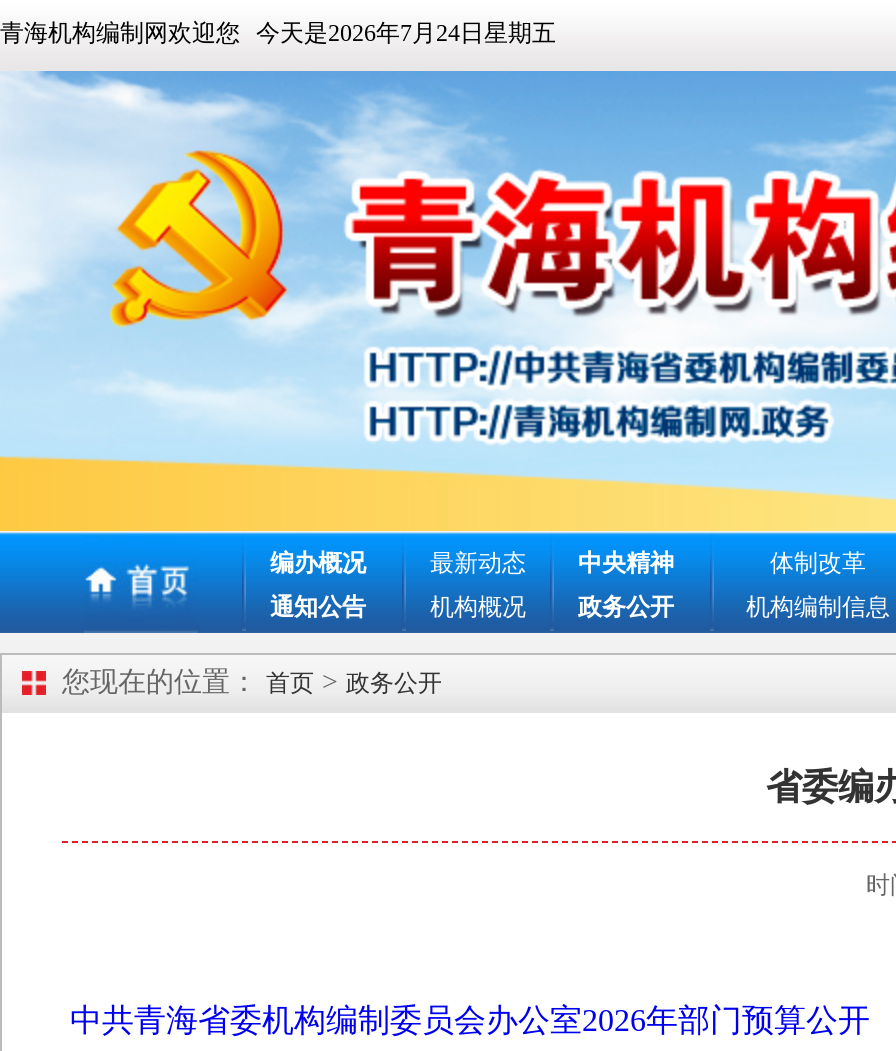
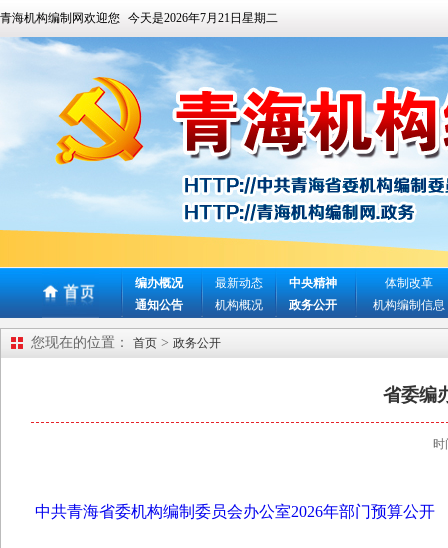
- 青海机构编制网欢迎您 今天是2026年7月24日星期五
+ 青海机构编制网欢迎您 今天是2026年7月21日星期二
